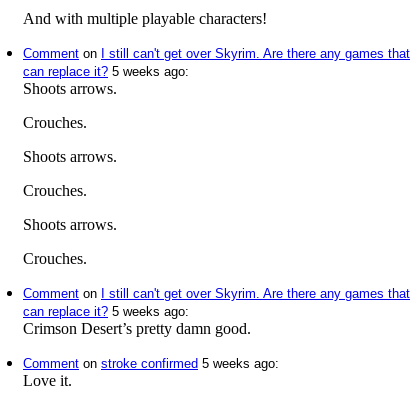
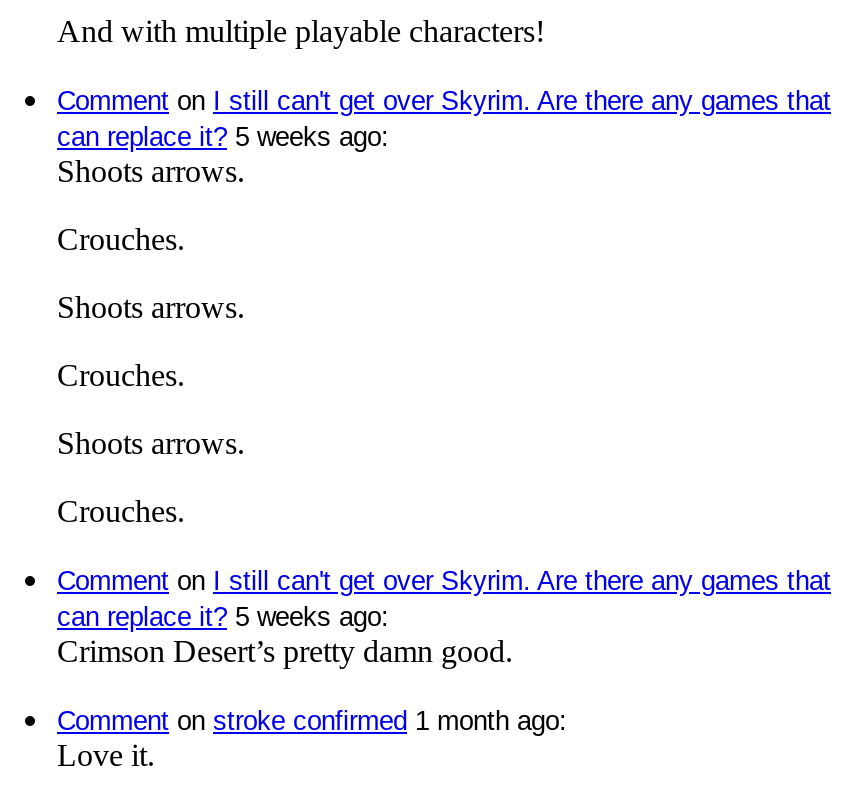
- Comment on stroke confirmed 5 weeks ago:
+ Comment on stroke confirmed 1 month ago:
